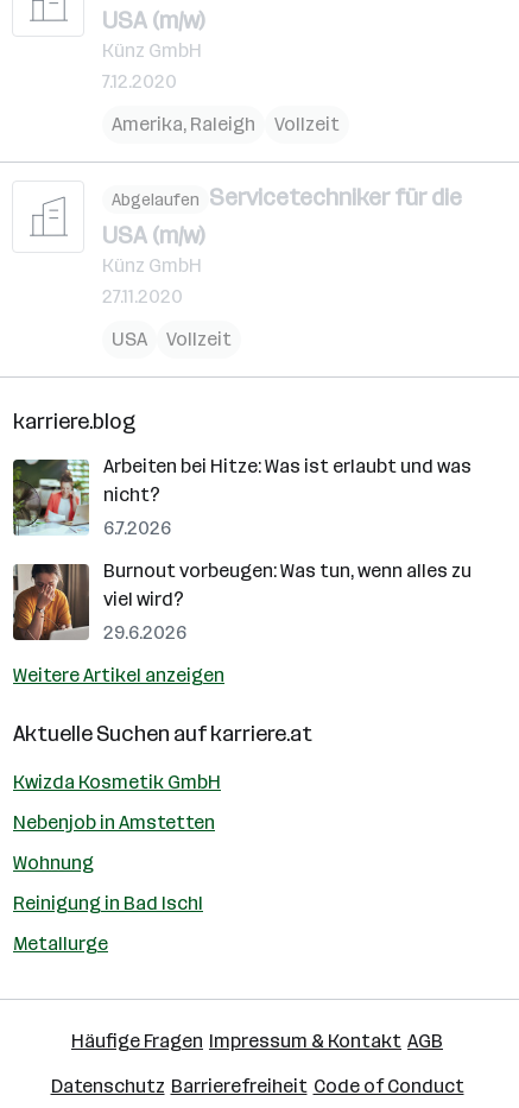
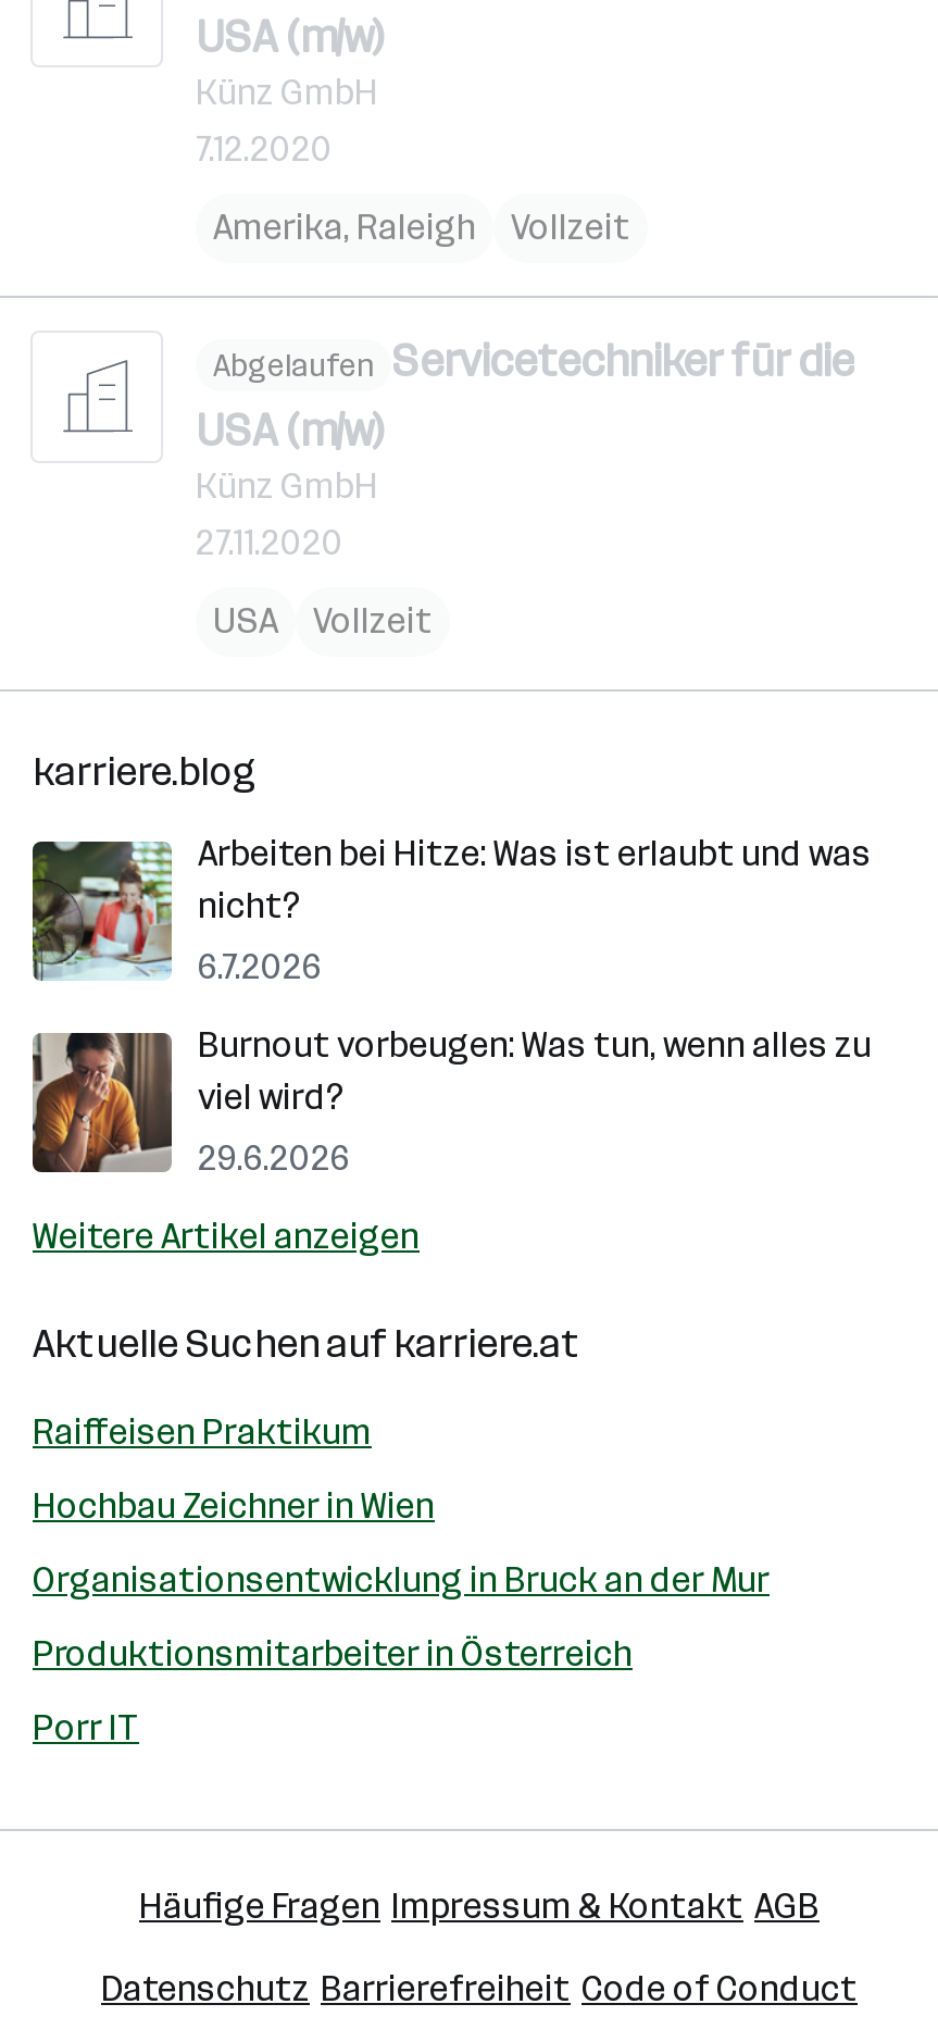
- Kwizda Kosmetik GmbH
+ Raiffeisen Praktikum

- Nebenjob in Amstetten
+ Hochbau Zeichner in Wien

- Wohnung
+ Organisationsentwicklung in Bruck an der Mur

- Reinigung in Bad Ischl
+ Produktionsmitarbeiter in Österreich

- Metallurge
+ Porr IT
